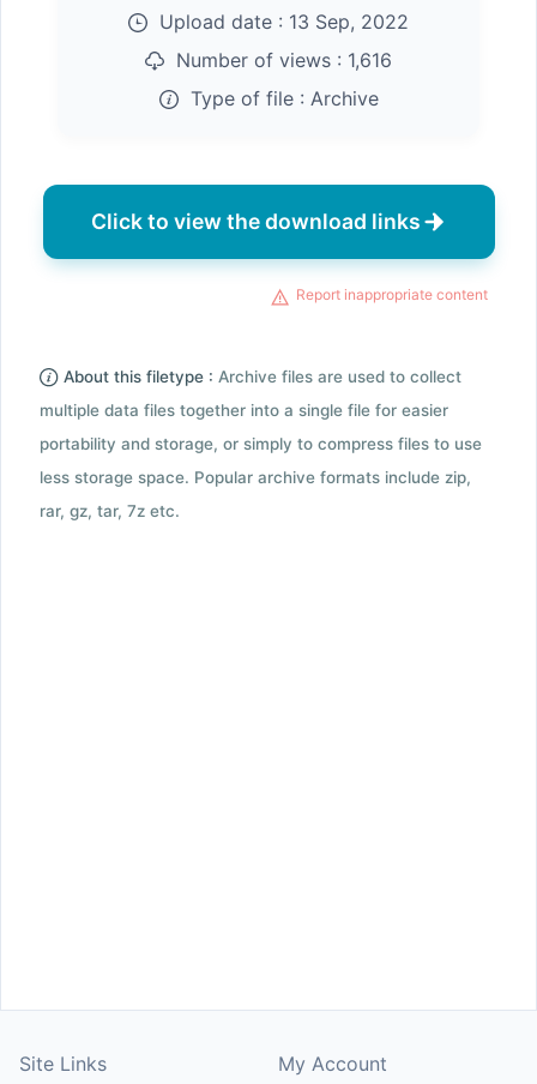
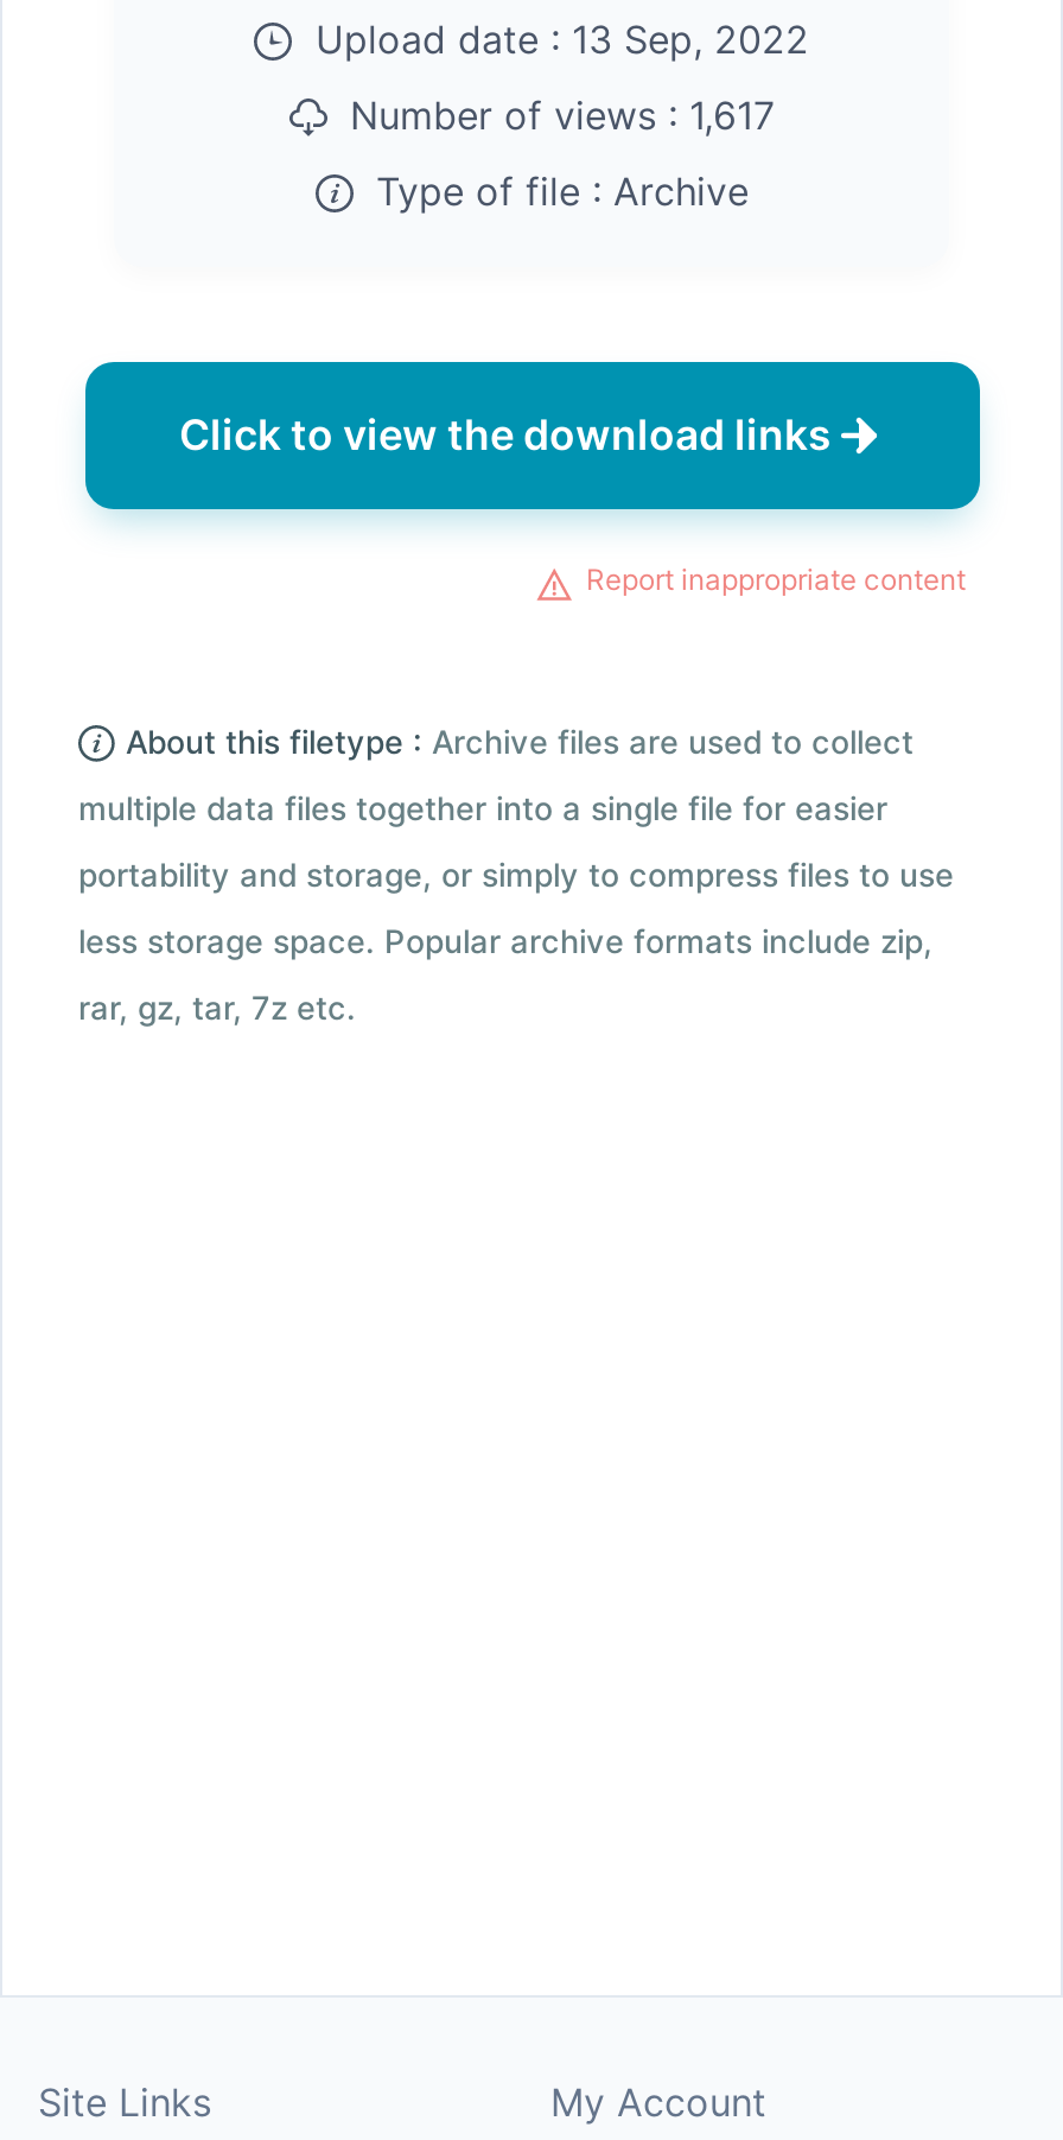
- Number of views : 1,616
+ Number of views : 1,617
